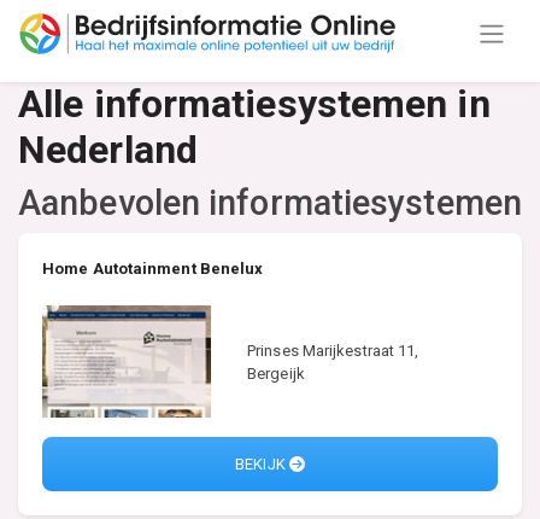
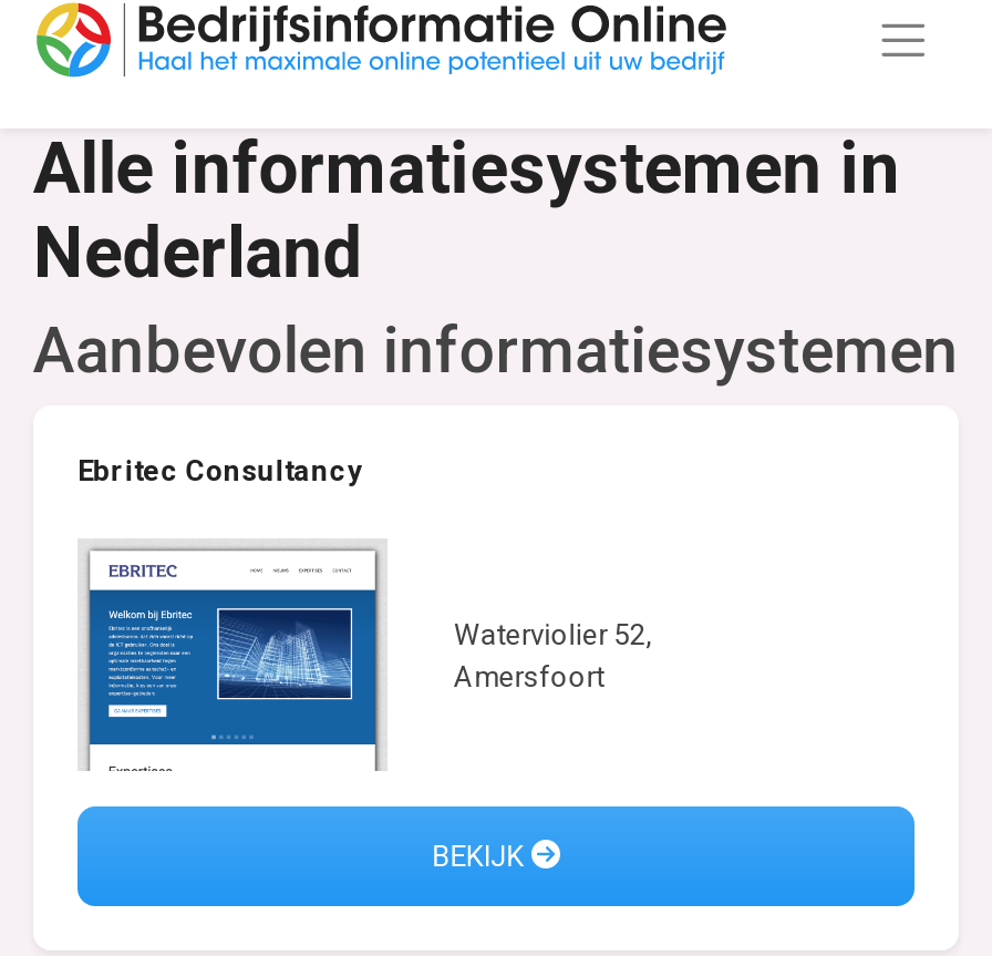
- Home Autotainment Benelux
+ Ebritec Consultancy

- [image]
- Prinses Marijkestraat 11,
- Bergeijk
+ [image]
+ Waterviolier 52,
+ Amersfoort
